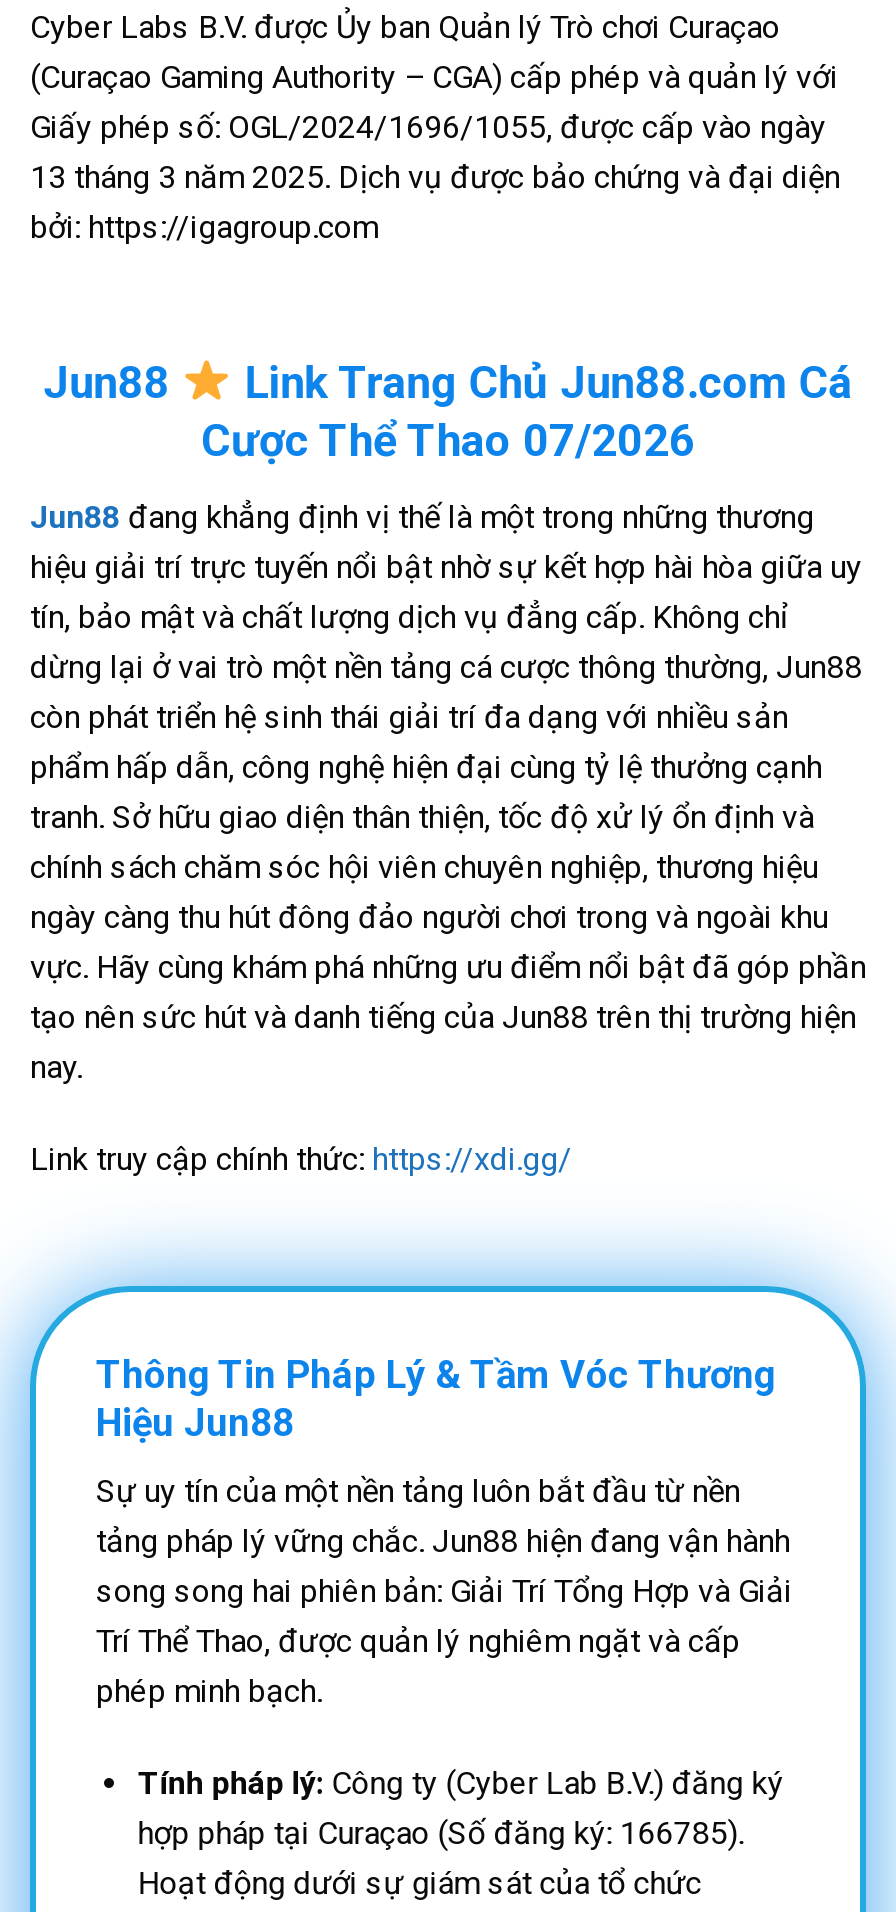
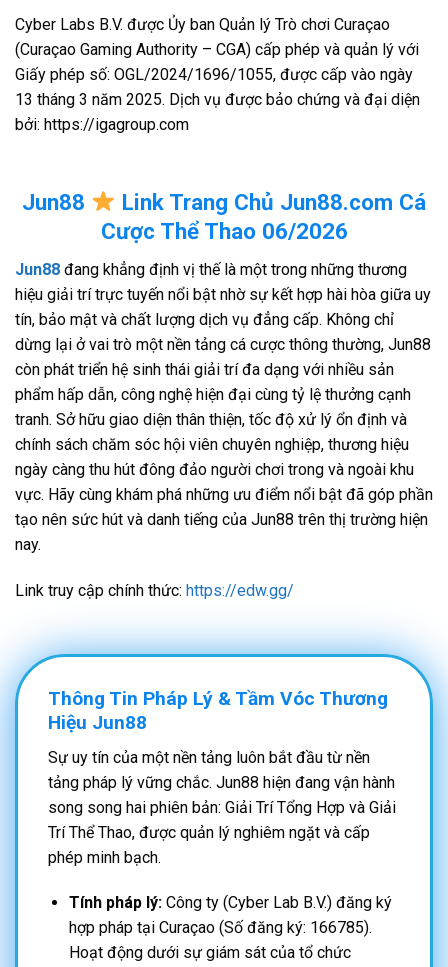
- Cược Thể Thao 07/2026
+ Cược Thể Thao 06/2026

- Link truy cập chính thức: https://xdi.gg/
+ Link truy cập chính thức: https://edw.gg/
